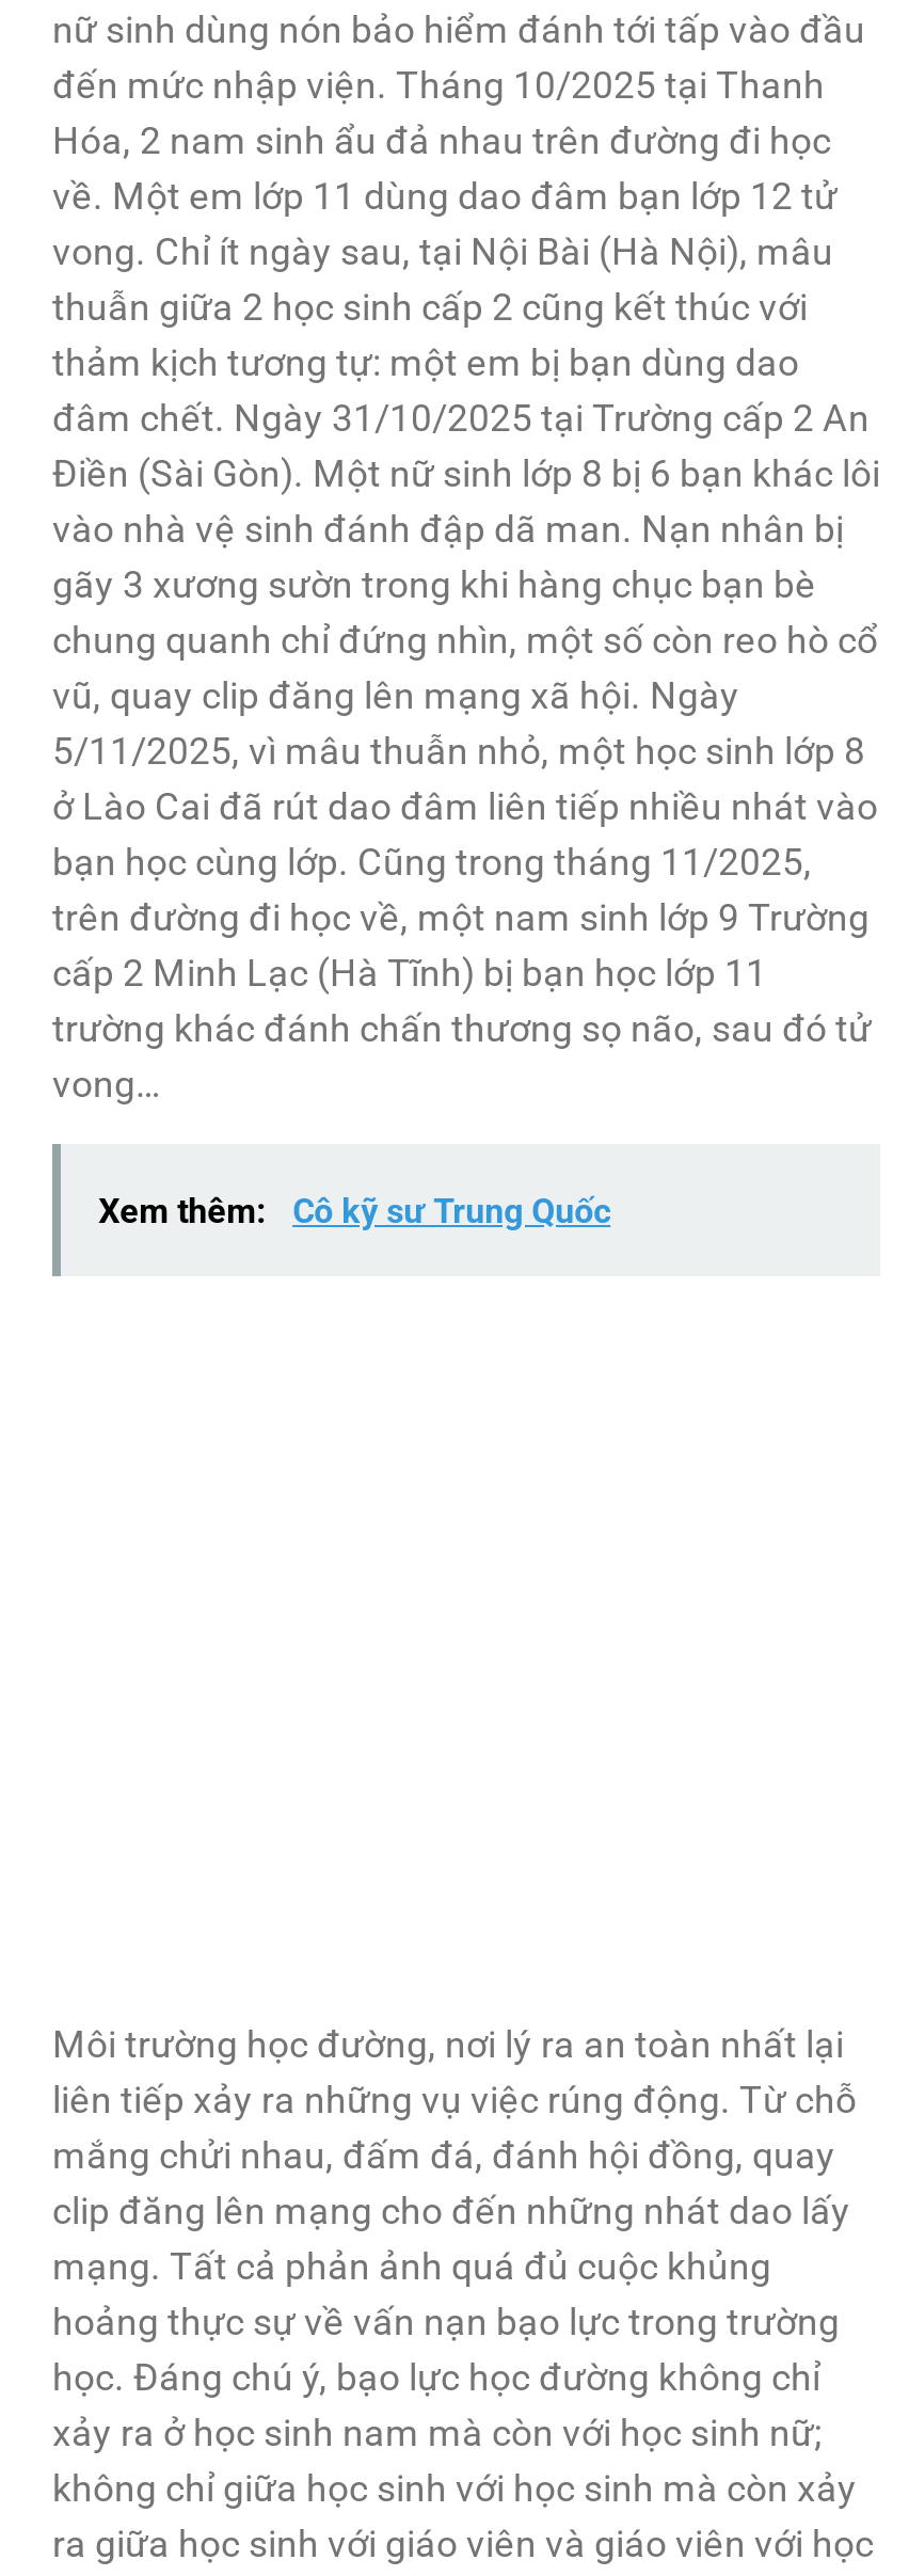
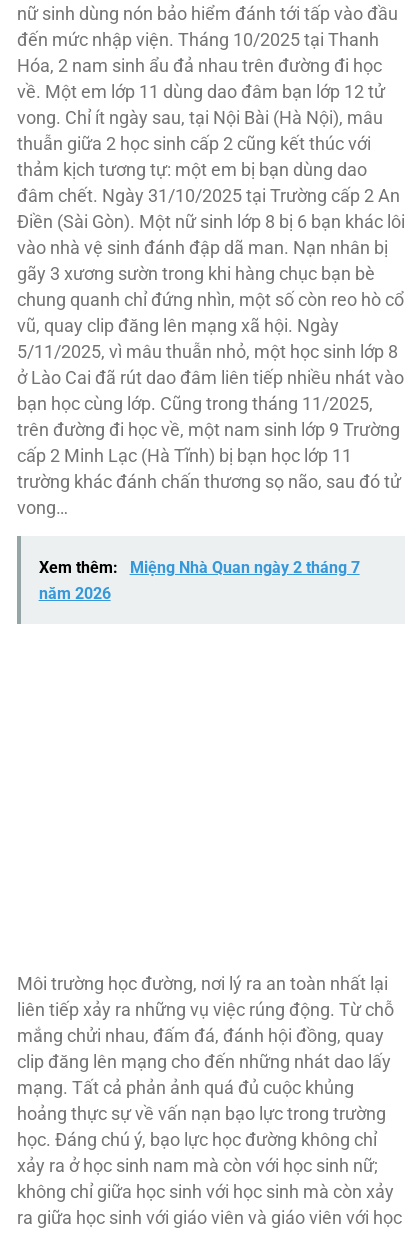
- Xem thêm: Cô kỹ sư Trung Quốc
+ Xem thêm: Miệng Nhà Quan ngày 2 tháng 7
+ năm 2026
